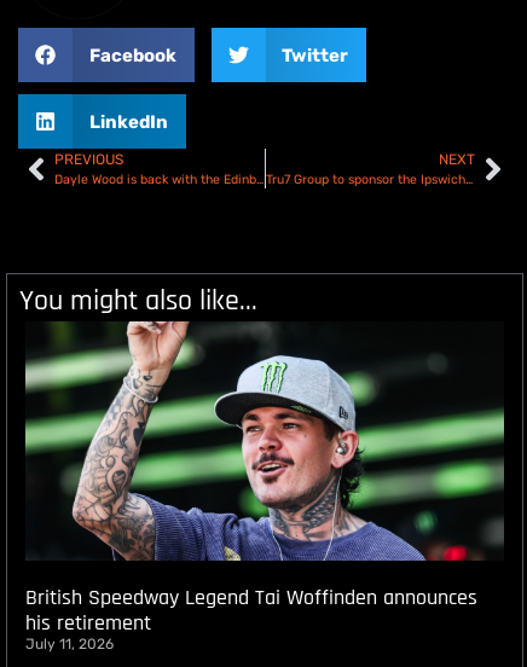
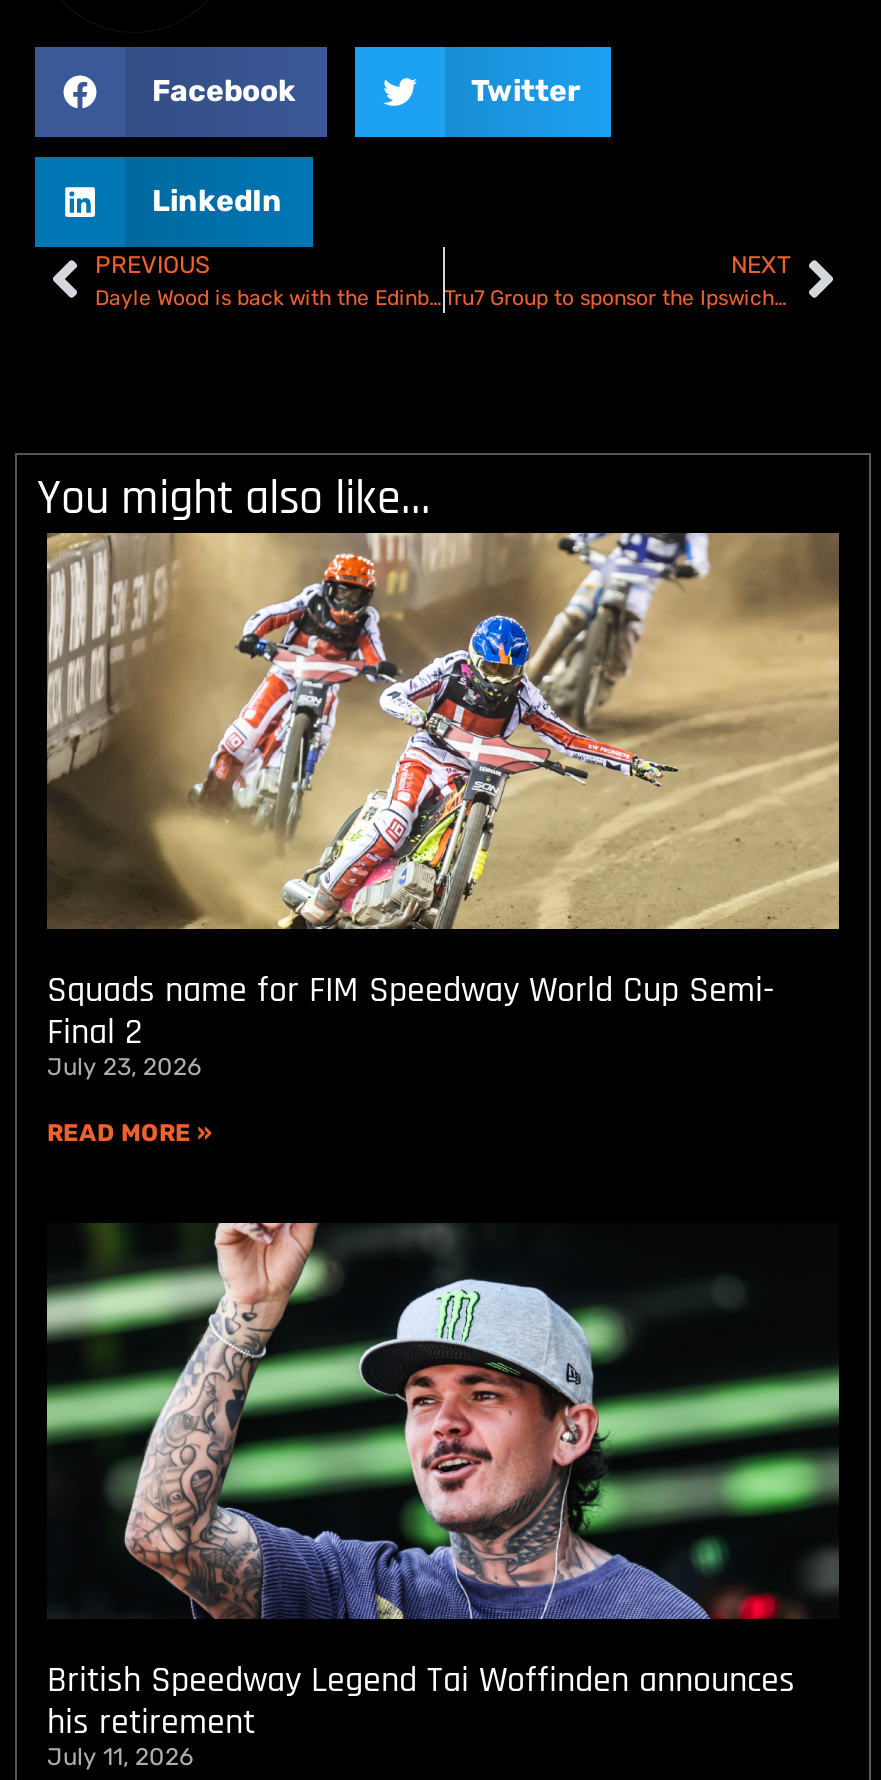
+ [image]
+ Squads name for FIM Speedway World Cup Semi-
+ Final 2
+ July 23, 2026
+ READ MORE »
